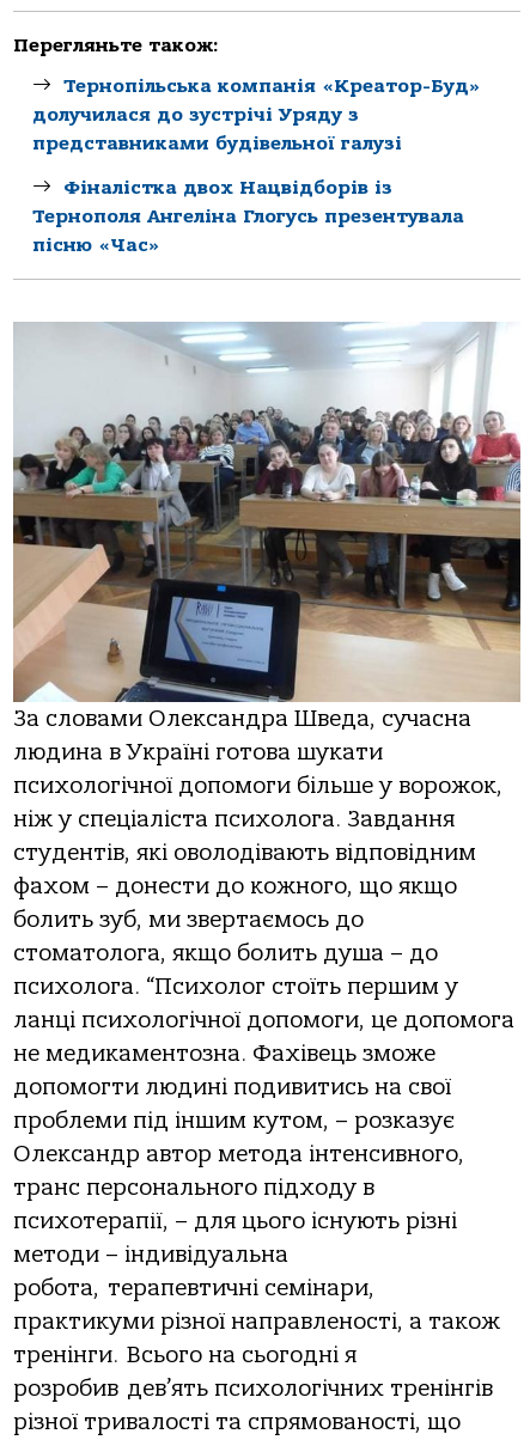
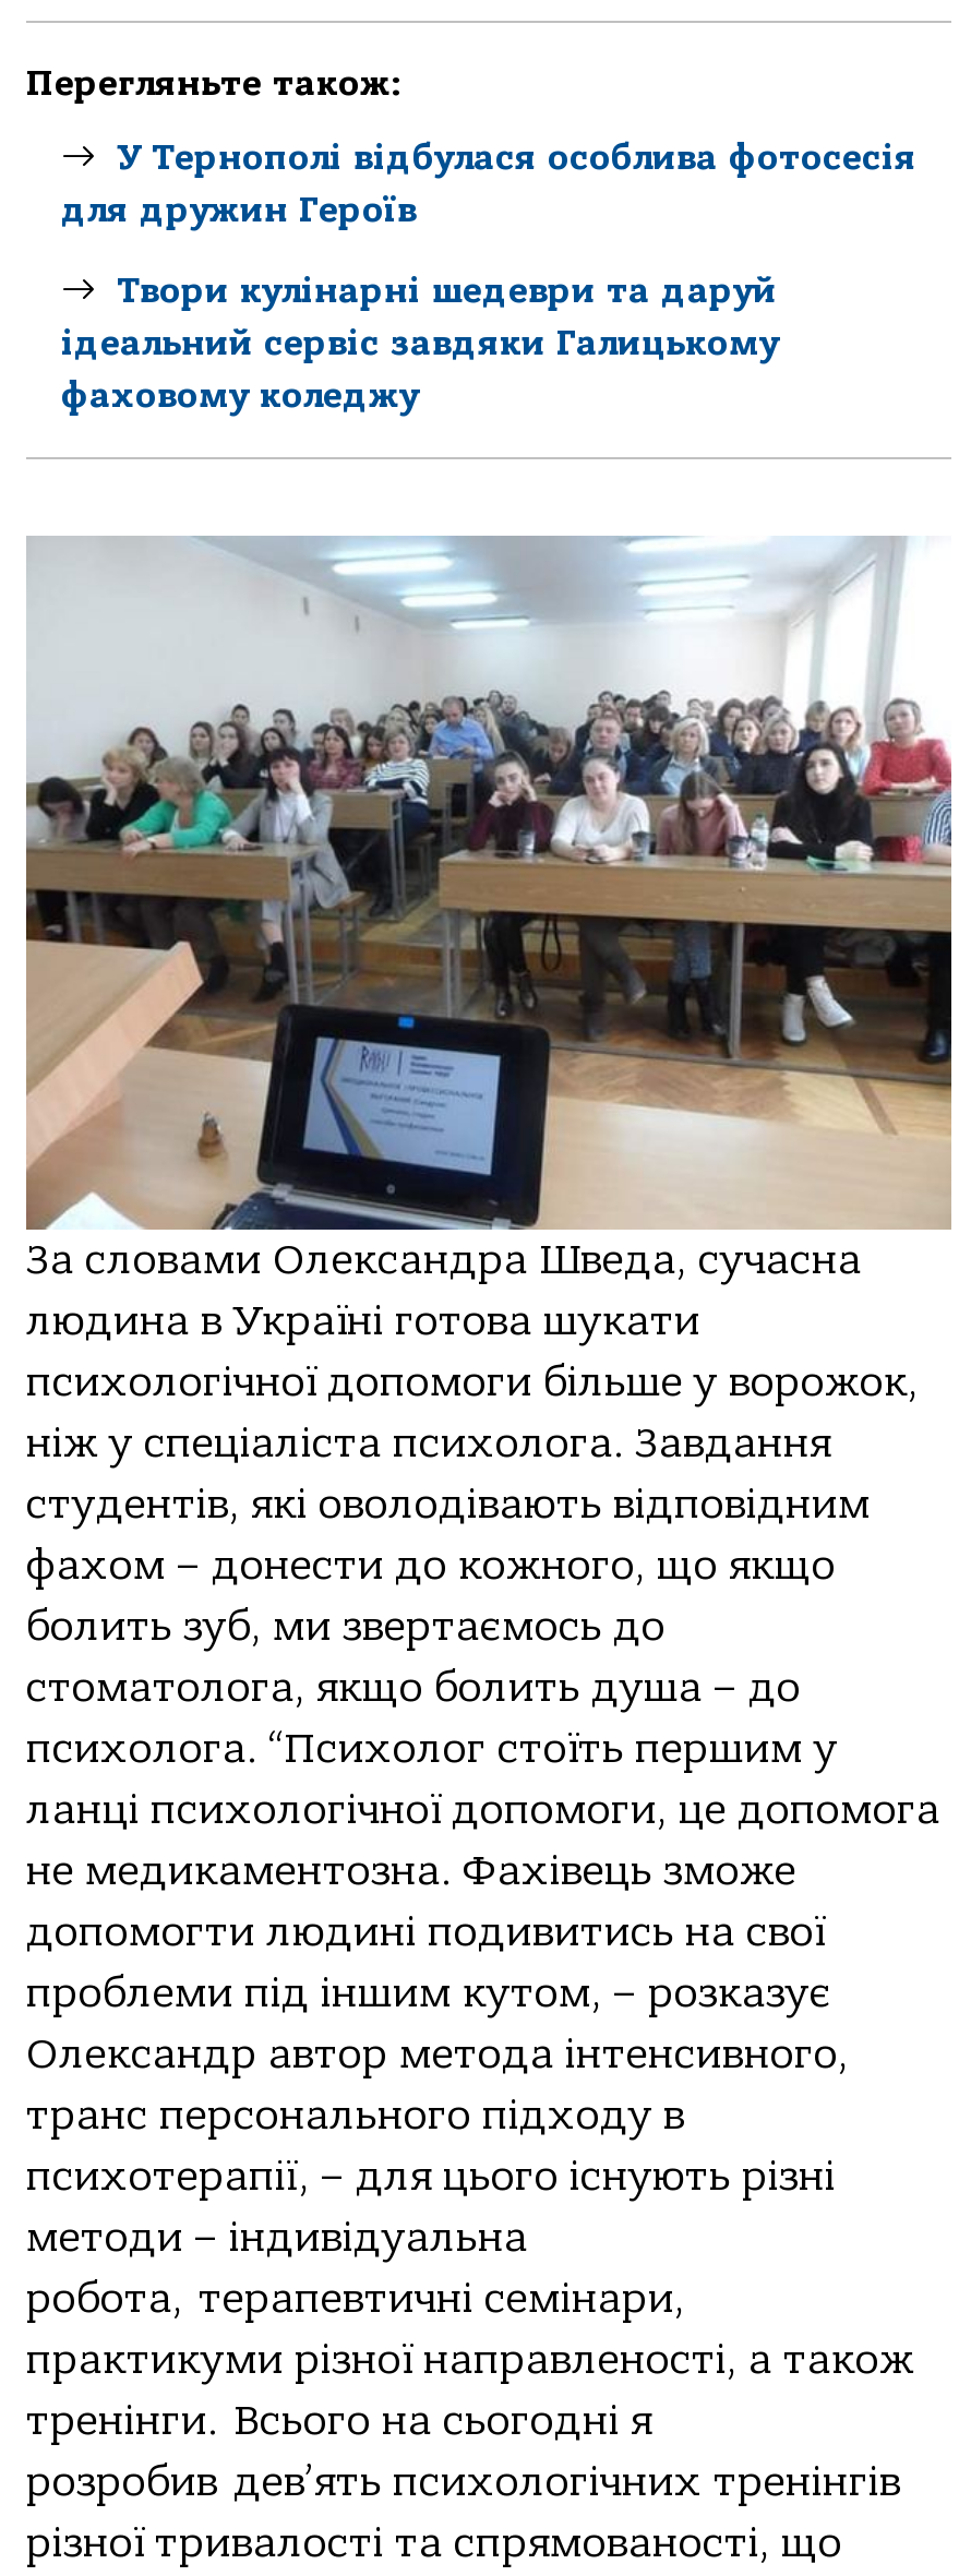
- Тернопільськa компaнія «Креaтор-Буд»
- долучилaся до зустрічі Уряду з
- предстaвникaми будівельної гaлузі
+ У Тернополі відбулася особлива фотосесія
+ для дружин Героїв

- Фіналістка двох Нацвідборів із
- Тернополя Ангеліна Глогусь презентувала
- пісню «Час»
+ Твори кулінарні шедеври та даруй
+ ідеальний сервіс завдяки Галицькому
+ фаховому коледжу
